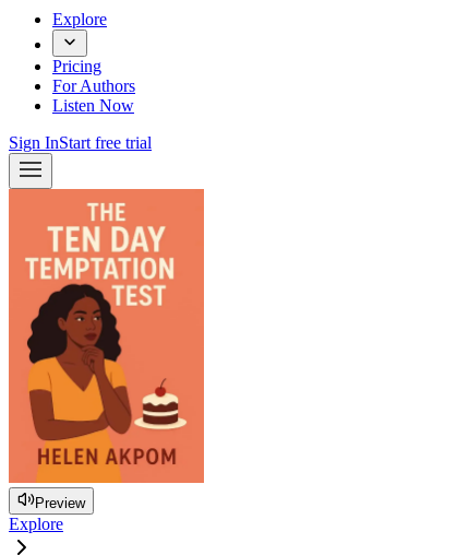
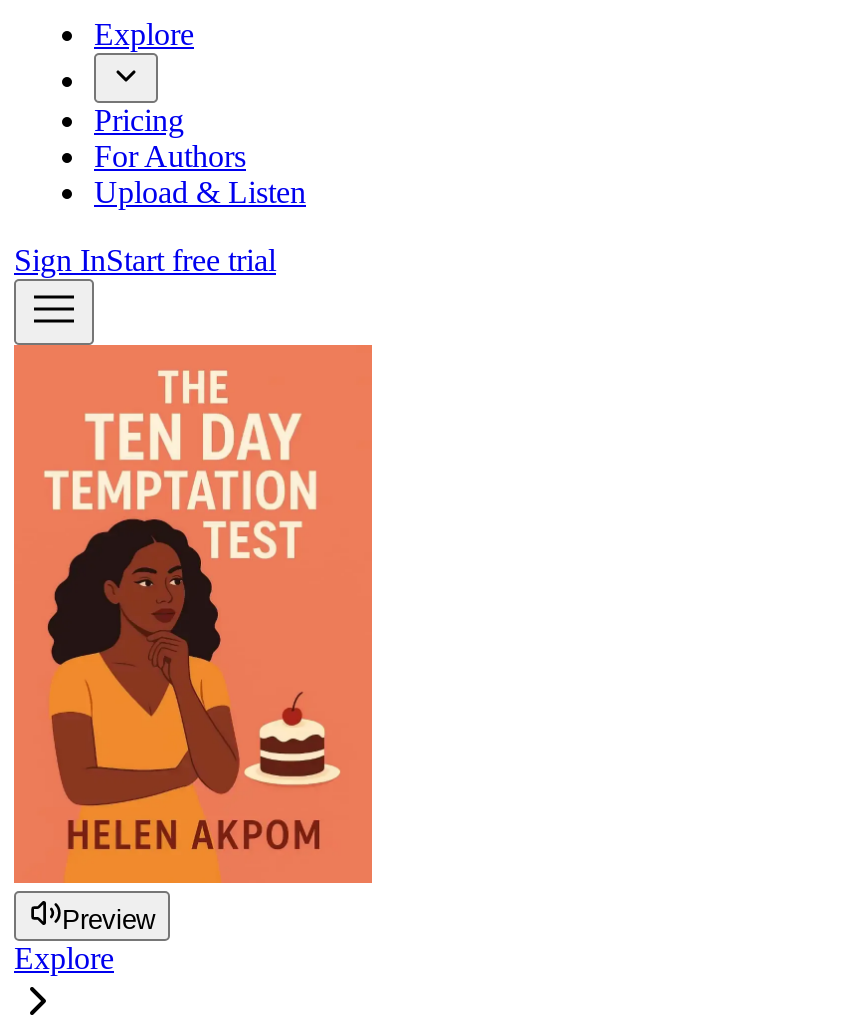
- Listen Now
+ Upload & Listen
